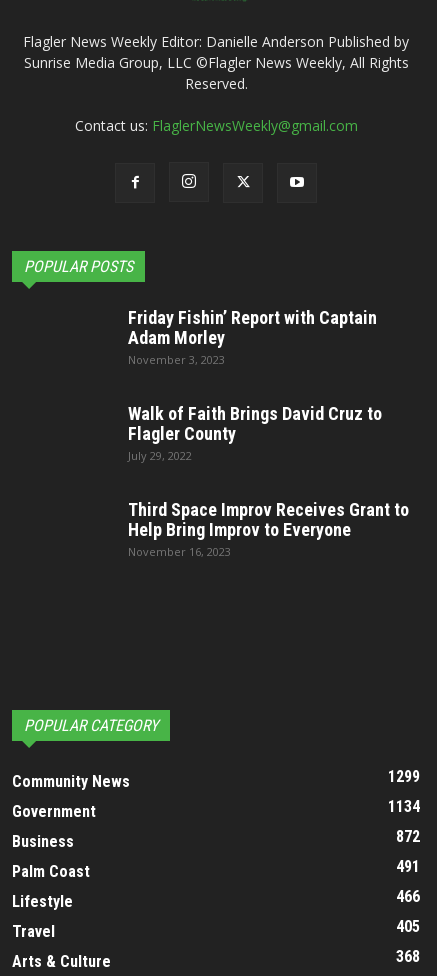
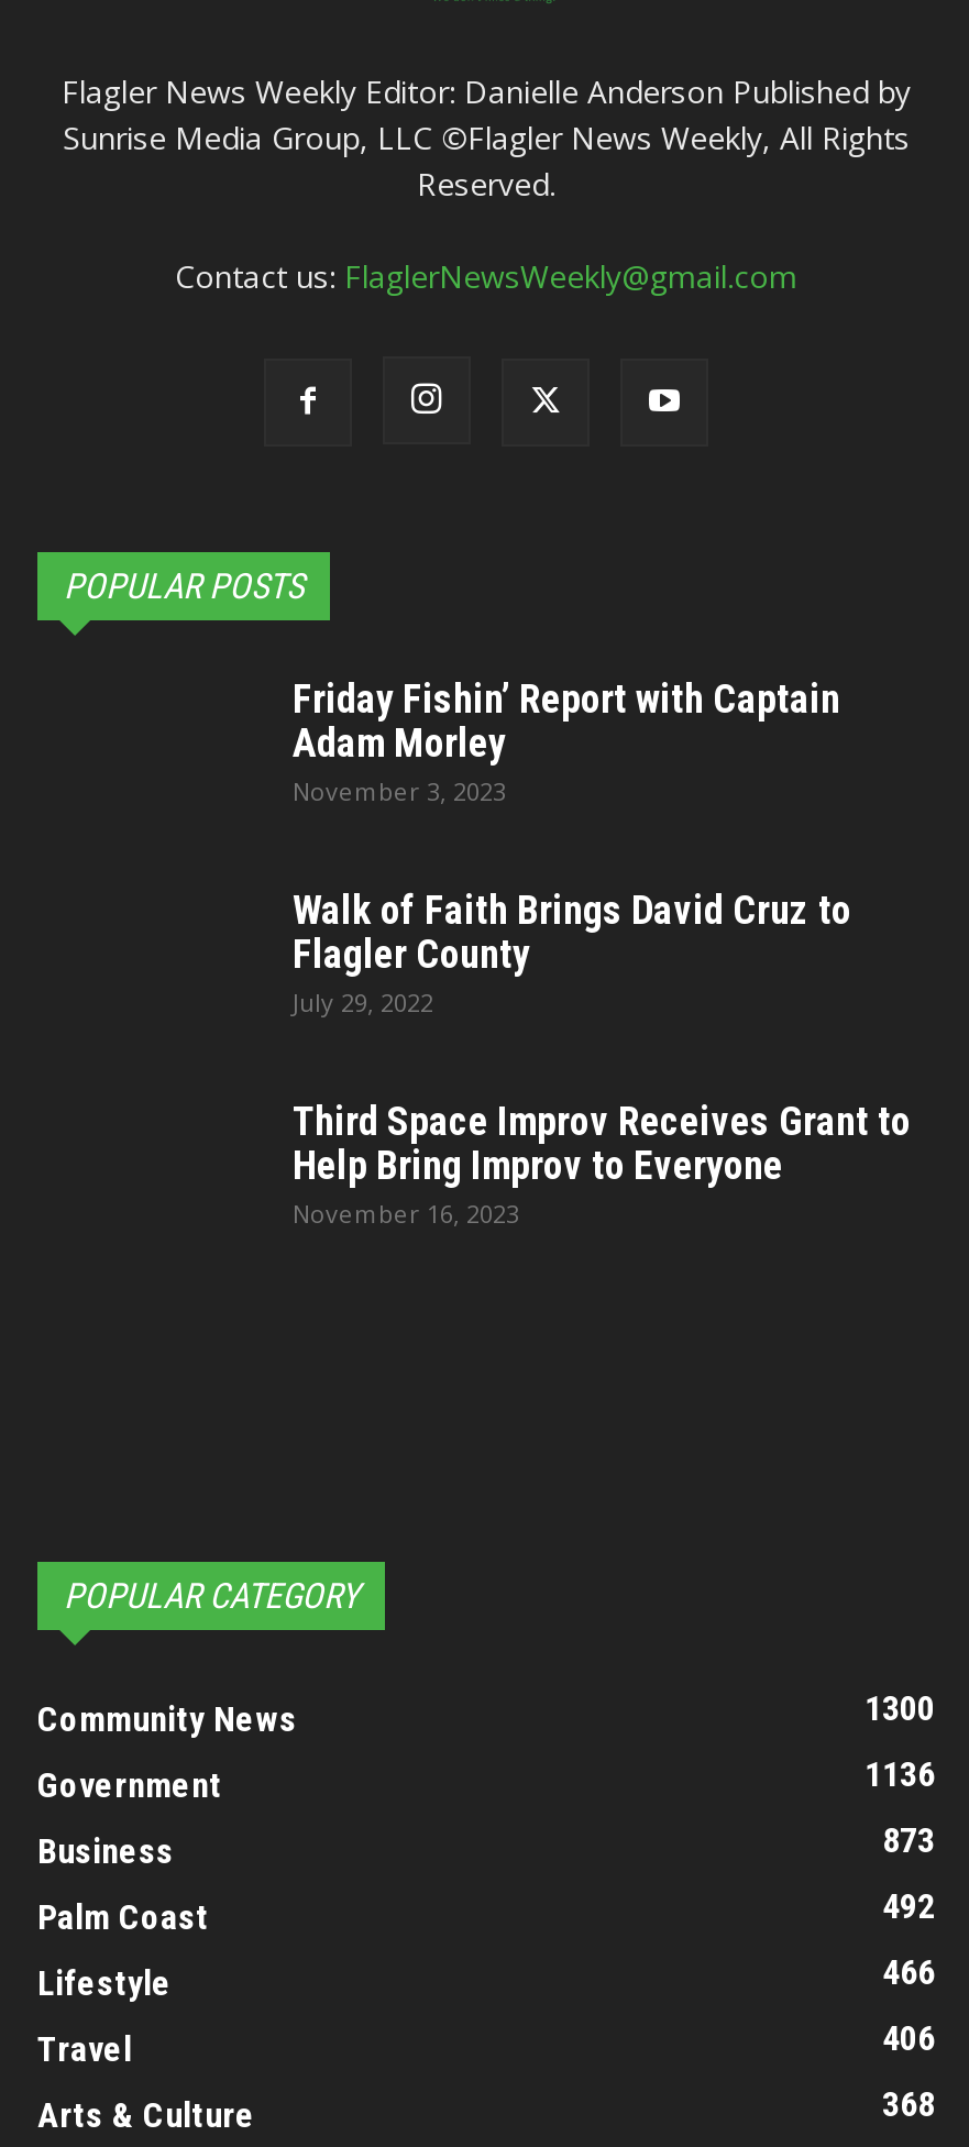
- 1299
+ 1300

- 1134
+ 1136

- 872
+ 873

- 491
+ 492

- 405
+ 406
